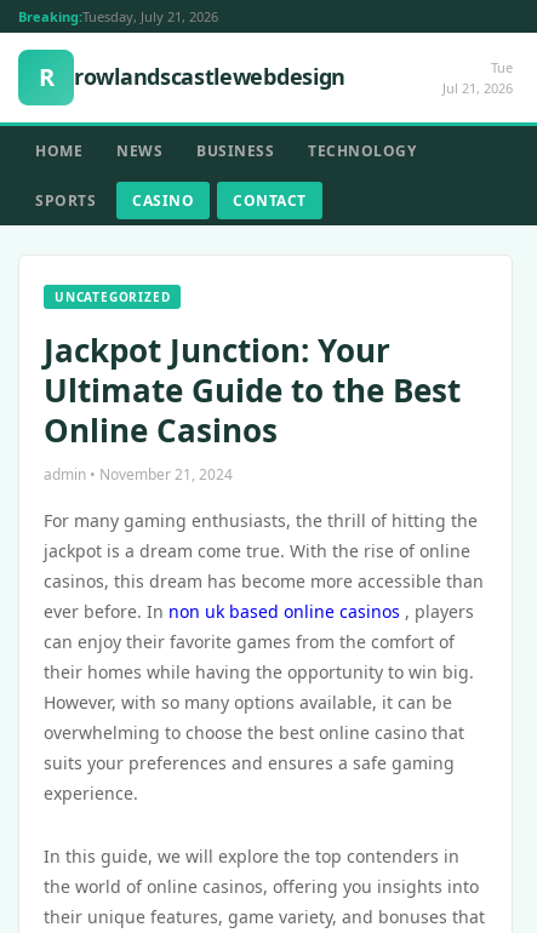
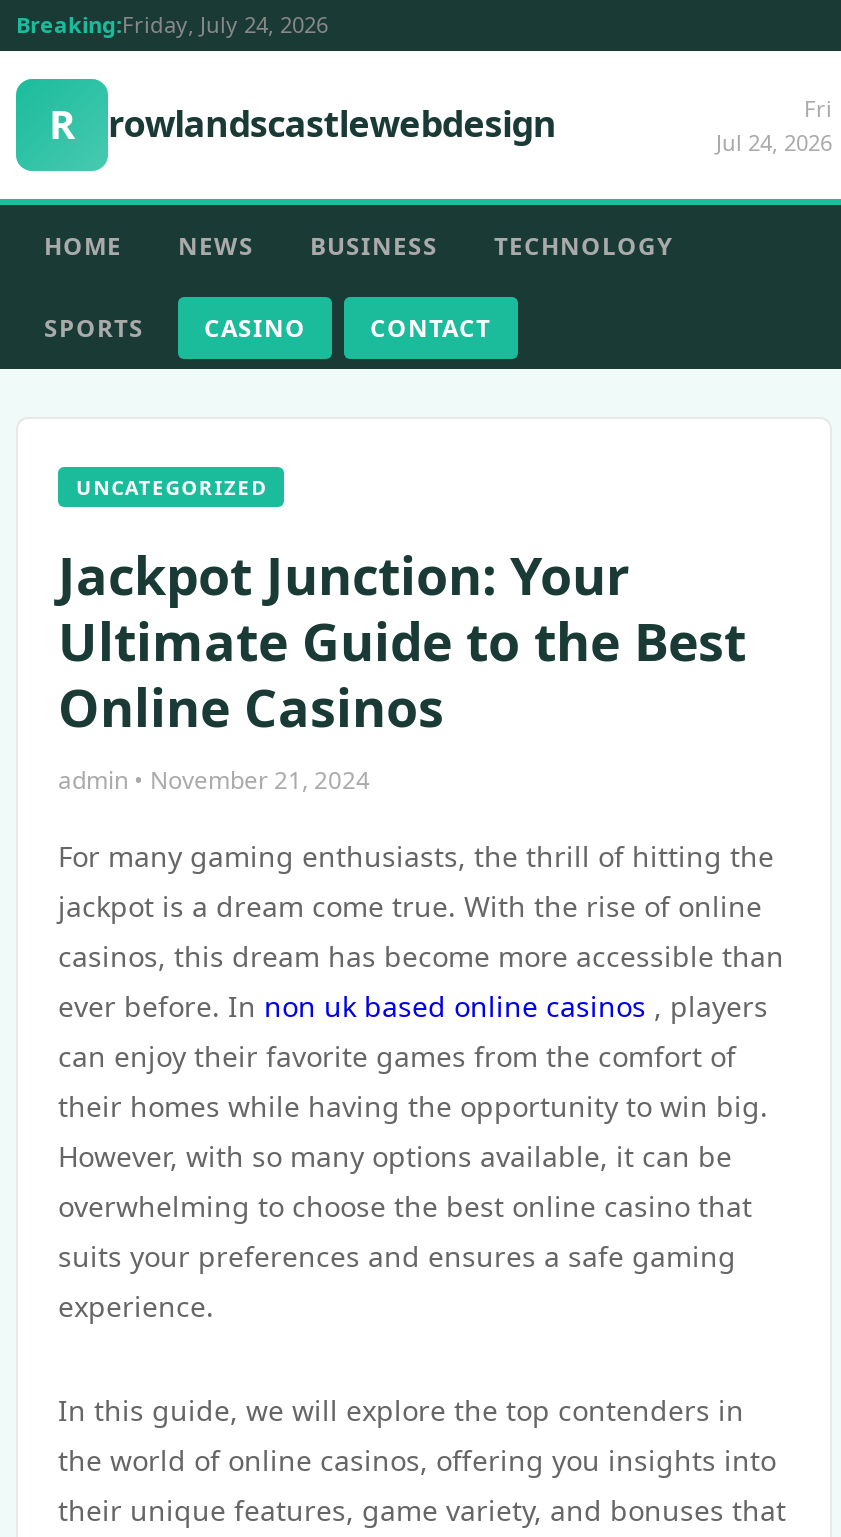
- Breaking:Tuesday, July 21, 2026
+ Breaking:Friday, July 24, 2026

- Tue
- Jul 21, 2026
+ Fri
+ Jul 24, 2026
